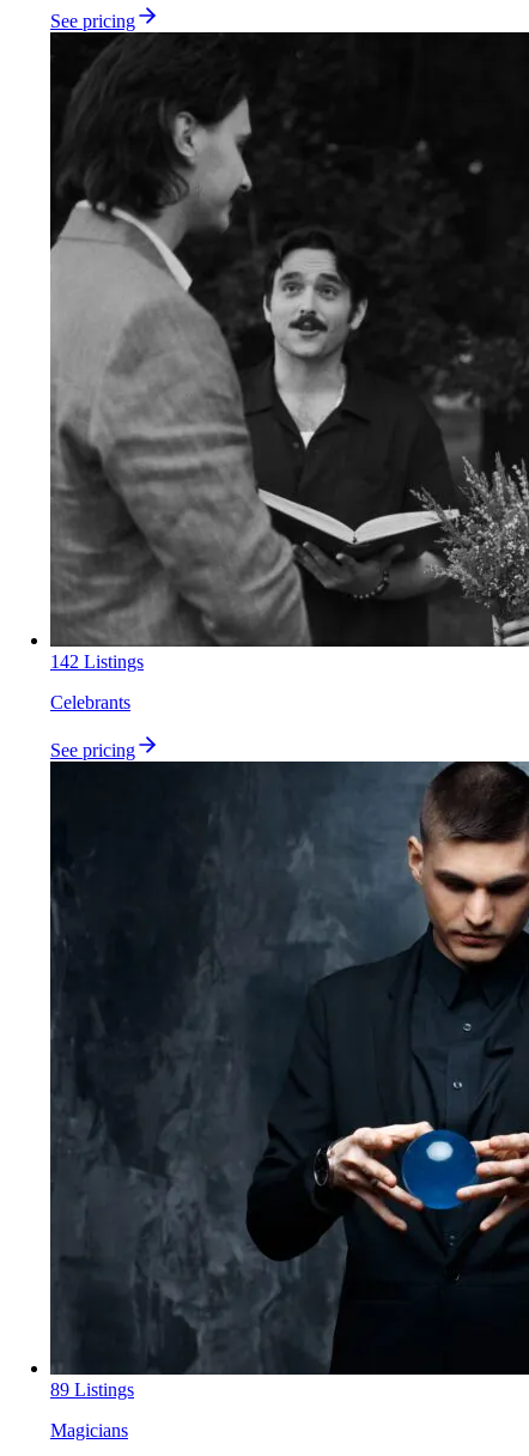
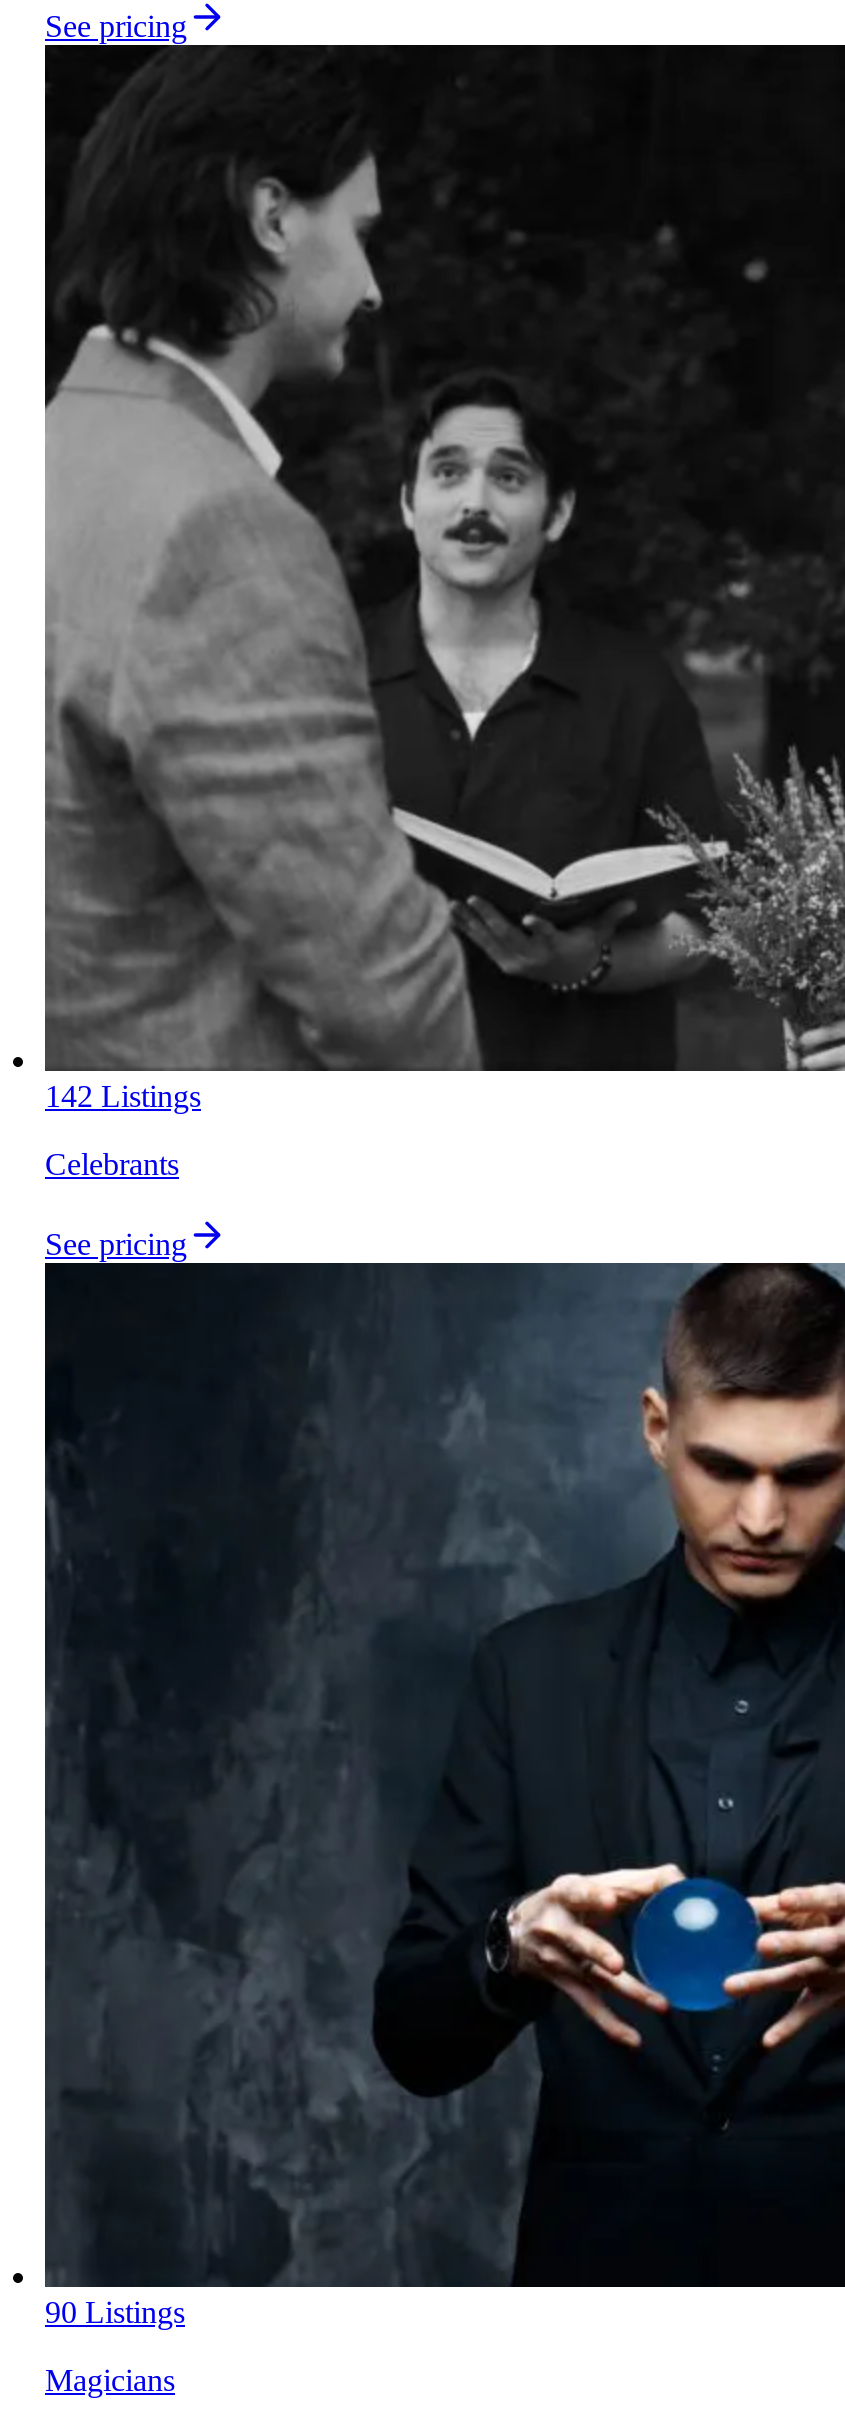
- 89 Listings
+ 90 Listings
